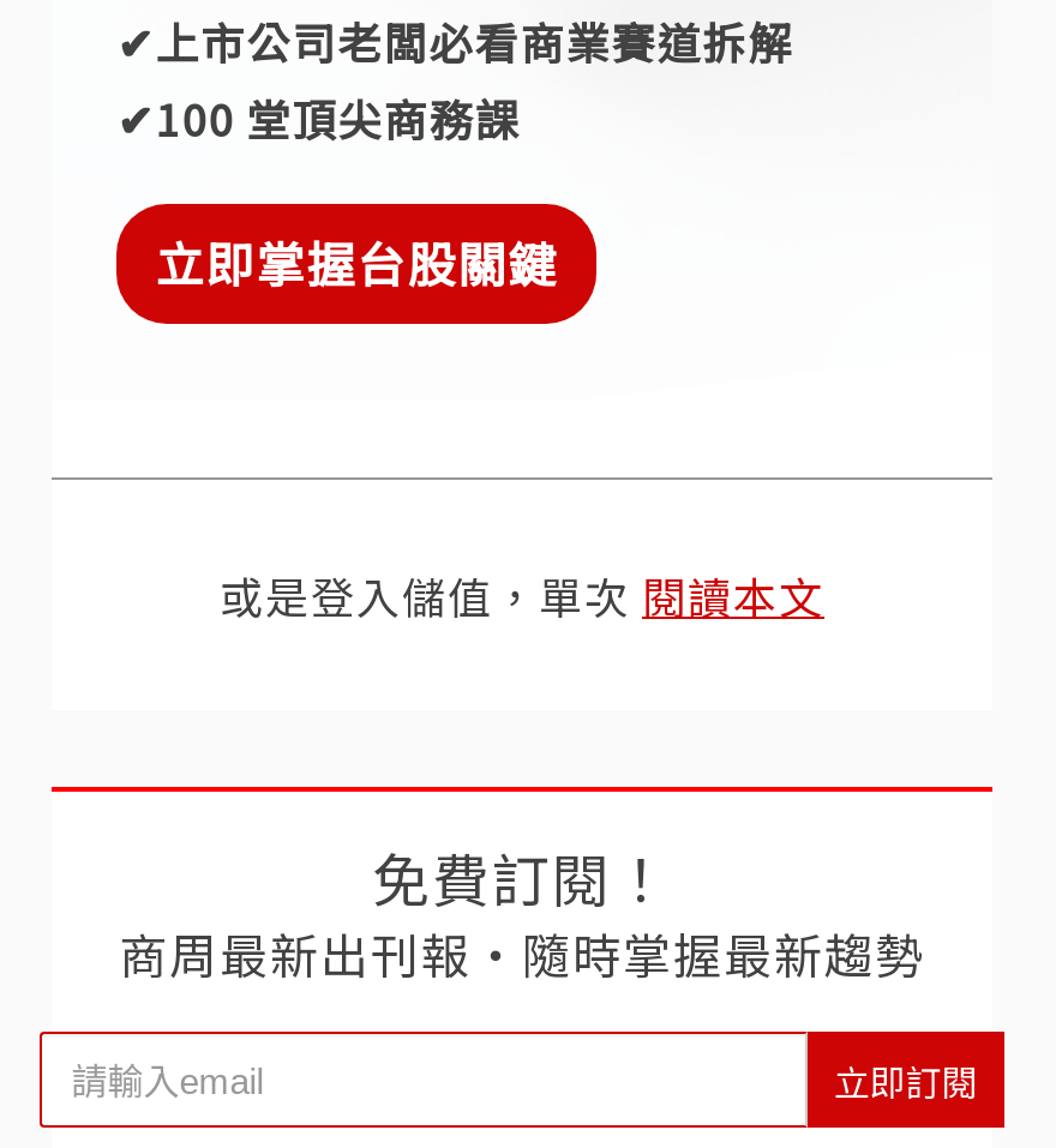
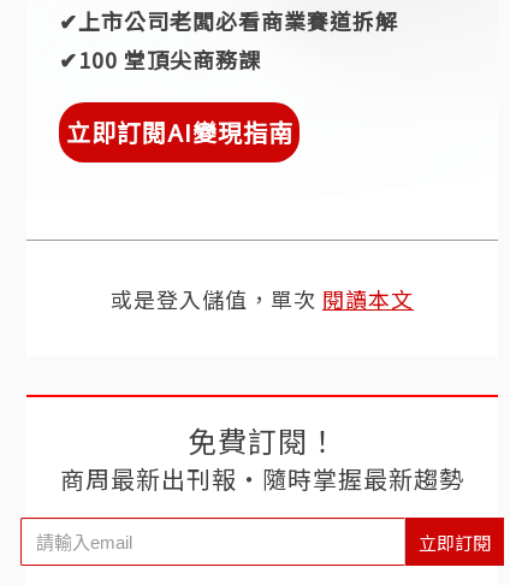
- 立即掌握台股關鍵
+ 立即訂閱AI變現指南
